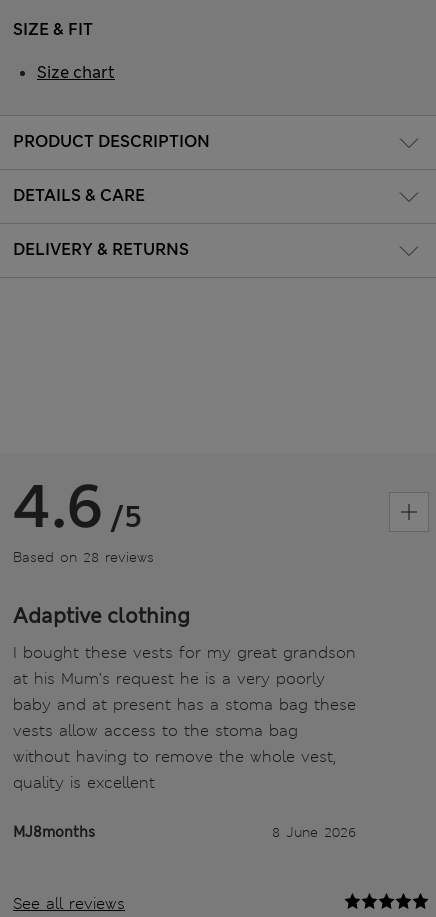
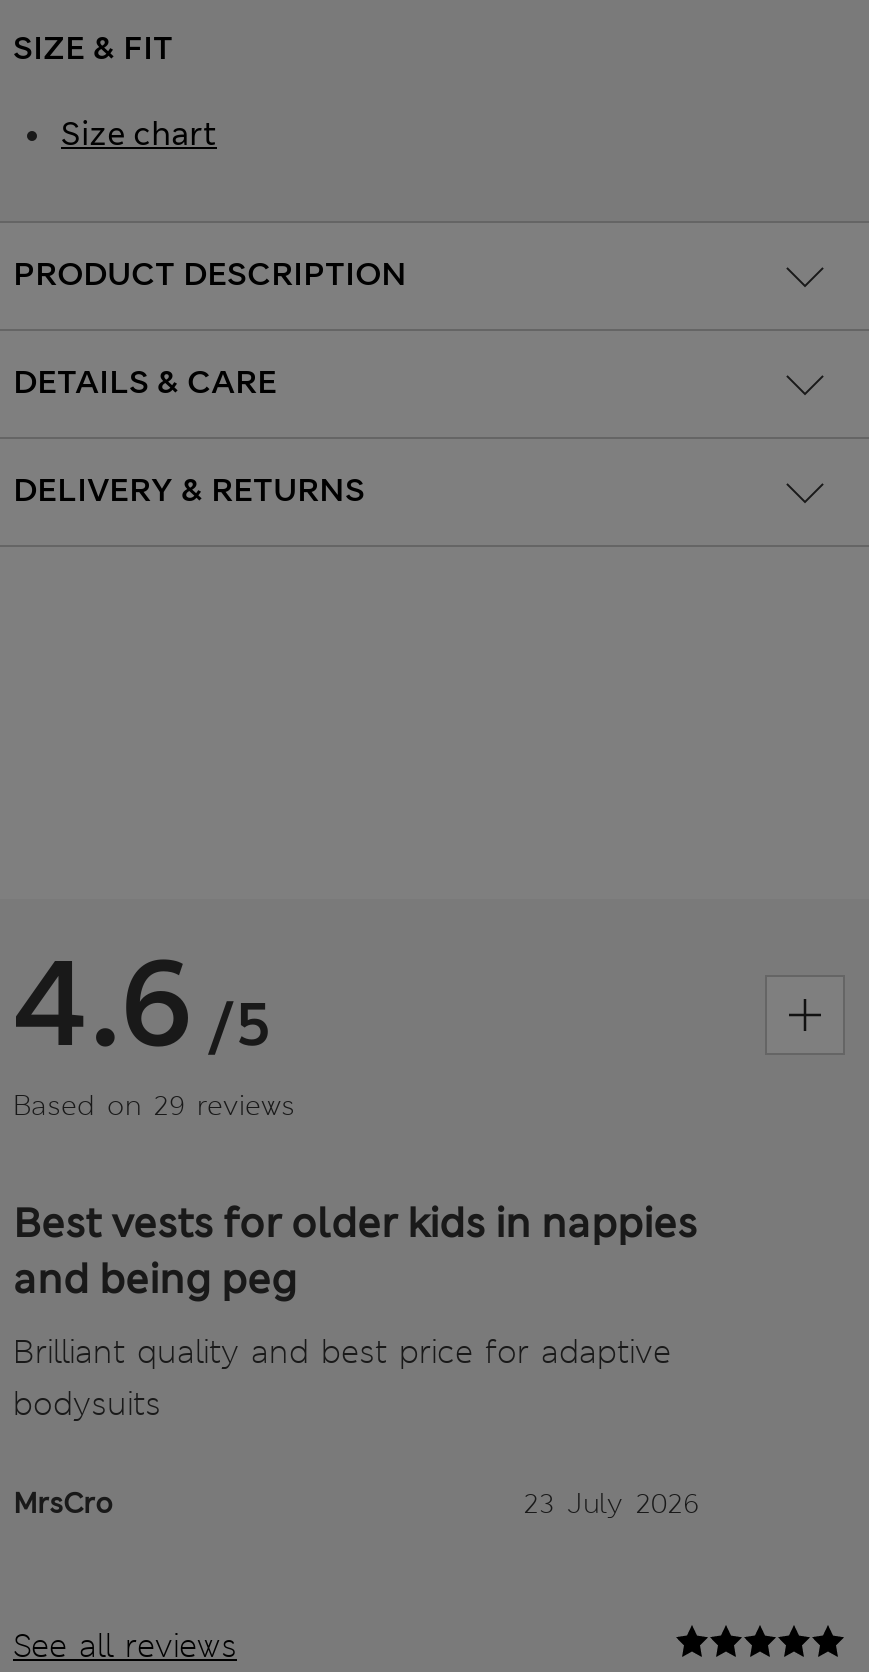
- Based on 28 reviews
+ Based on 29 reviews

- Adaptive clothing
+ Best vests for older kids in nappies
+ and being peg

- I bought these vests for my great grandson
- at his Mum’s request he is a very poorly
- baby and at present has a stoma bag these
- vests allow access to the stoma bag
- without having to remove the whole vest,
- quality is excellent
+ Brilliant quality and best price for adaptive
+ bodysuits

- MJ8months
- 8 June 2026
+ MrsCro
+ 23 July 2026
